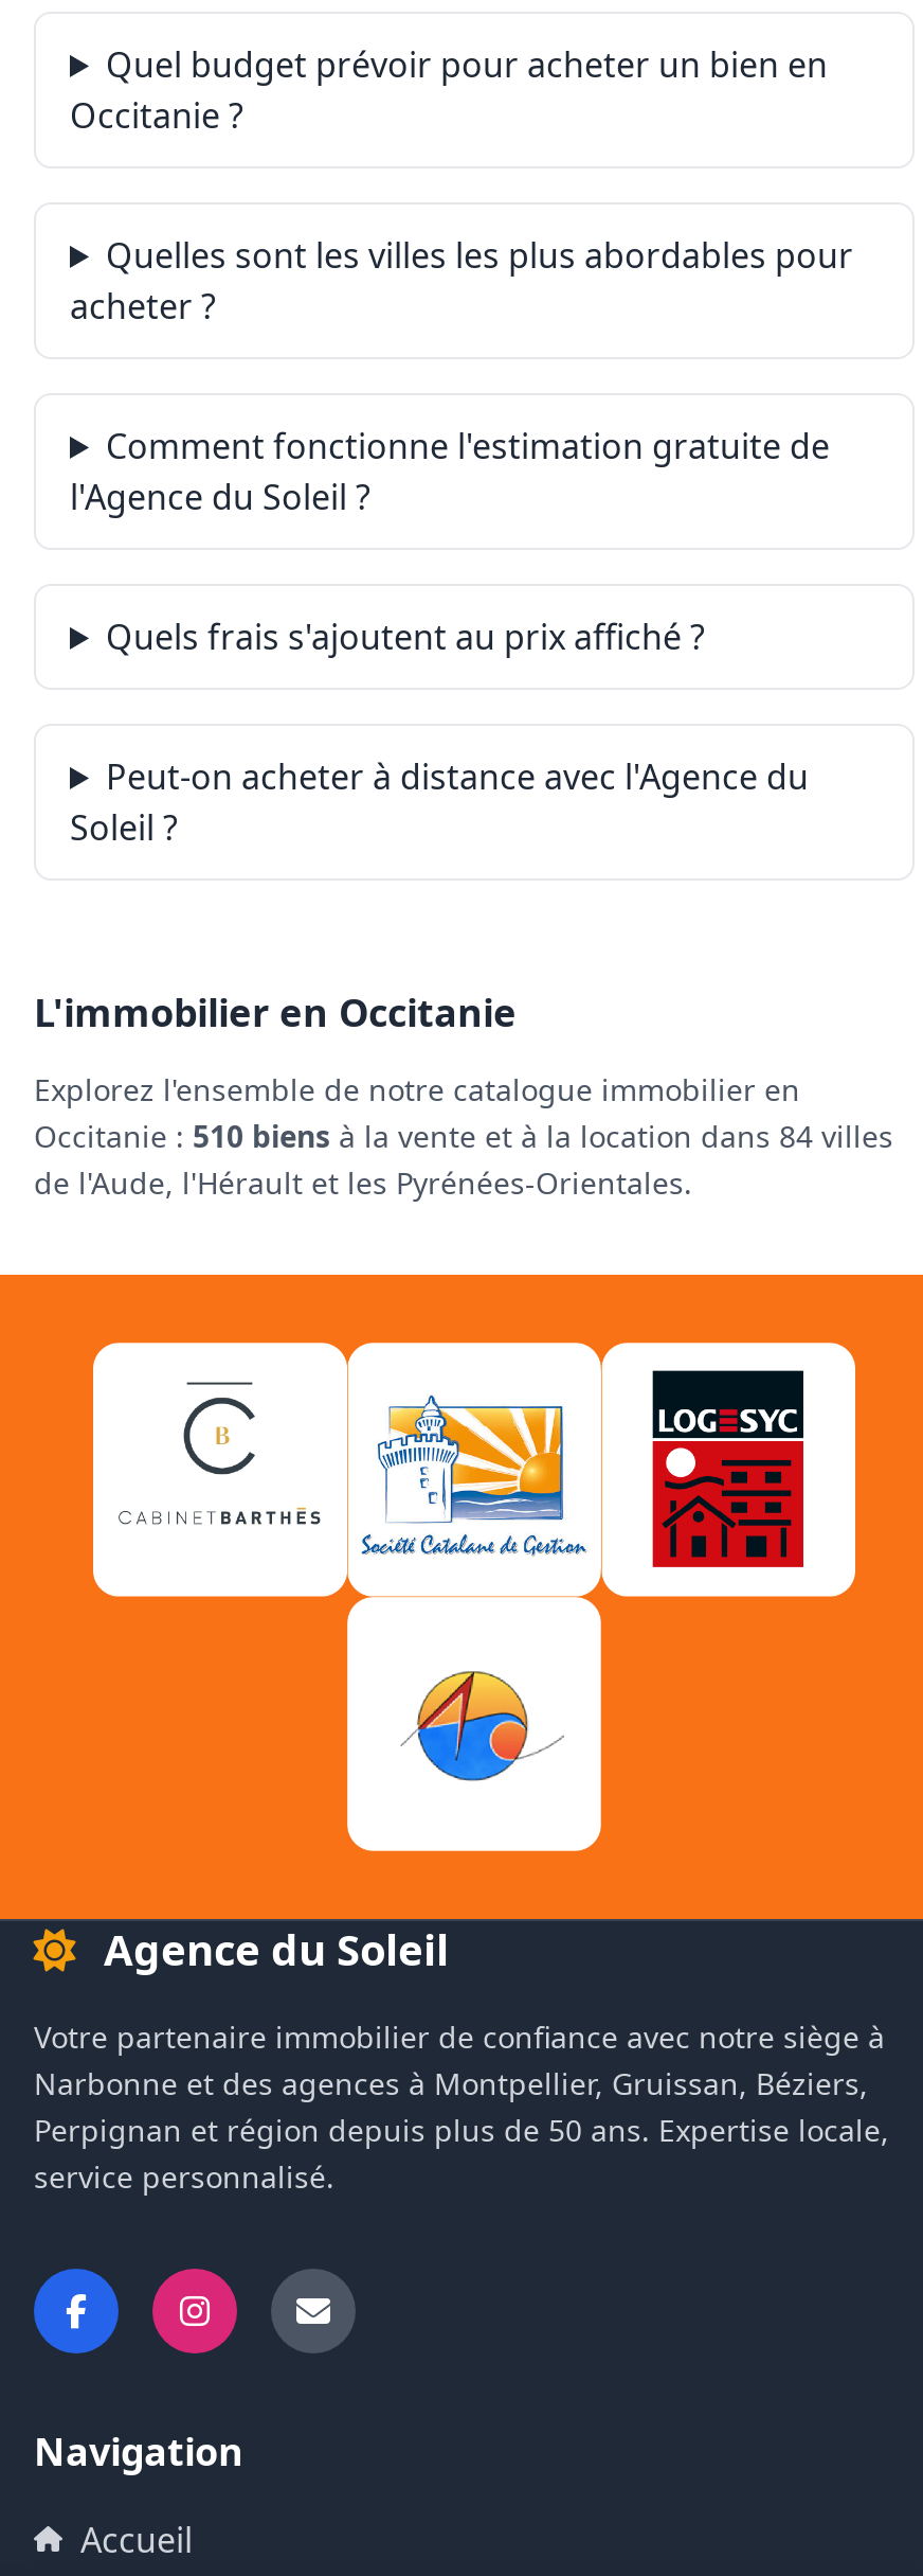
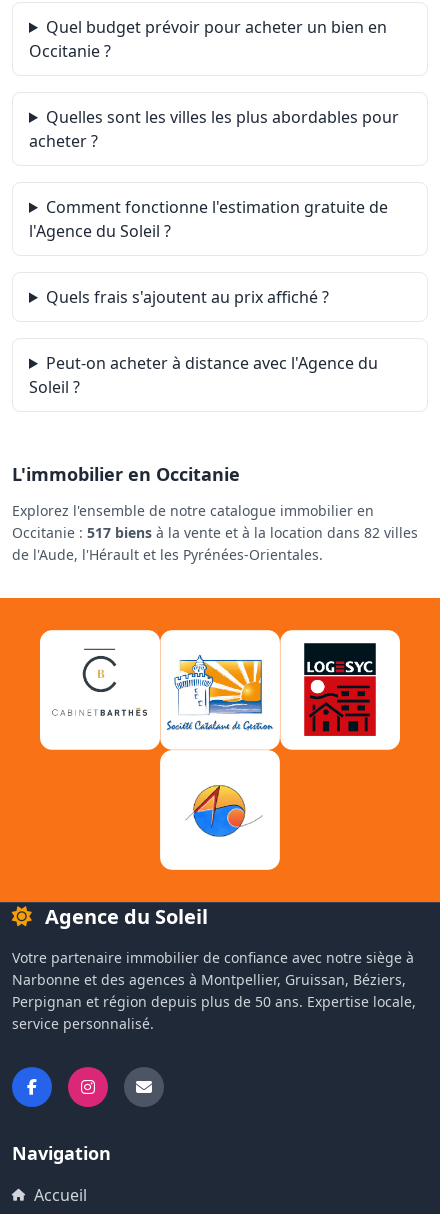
- Occitanie : 510 biens à la vente et à la location dans 84 villes
+ Occitanie : 517 biens à la vente et à la location dans 82 villes
